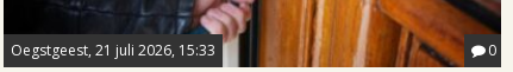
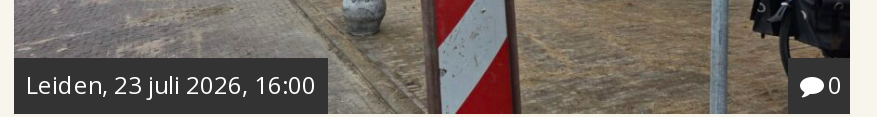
- Oegstgeest, 21 juli 2026, 15:33
+ Leiden, 23 juli 2026, 16:00
